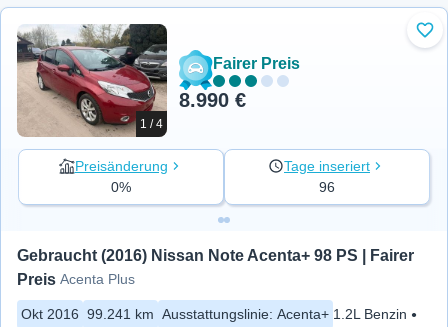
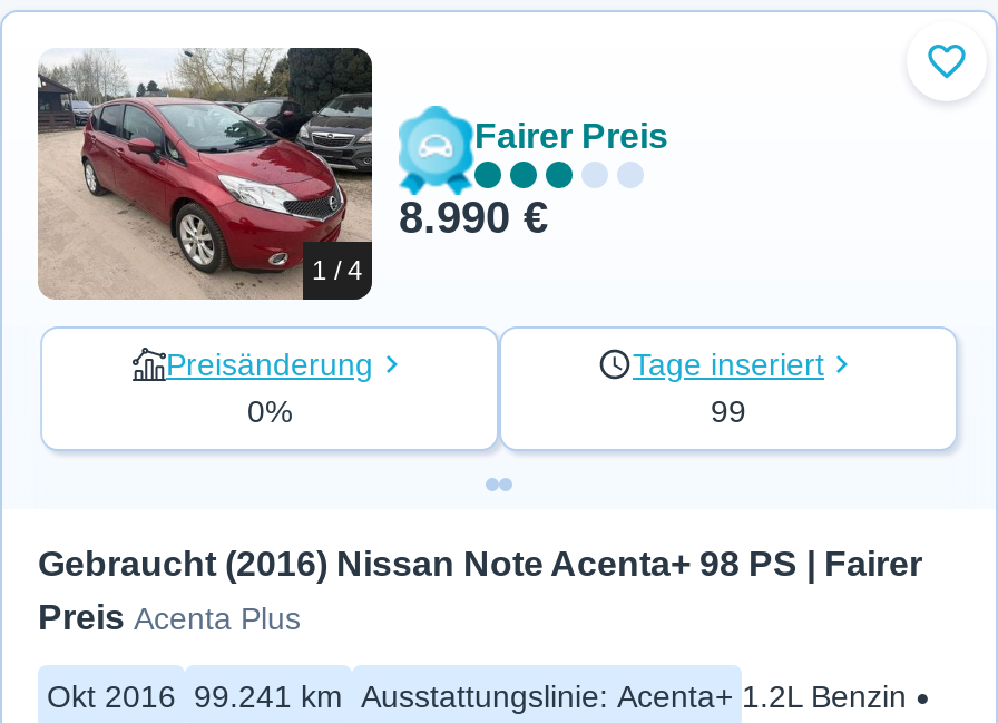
- 96
+ 99
